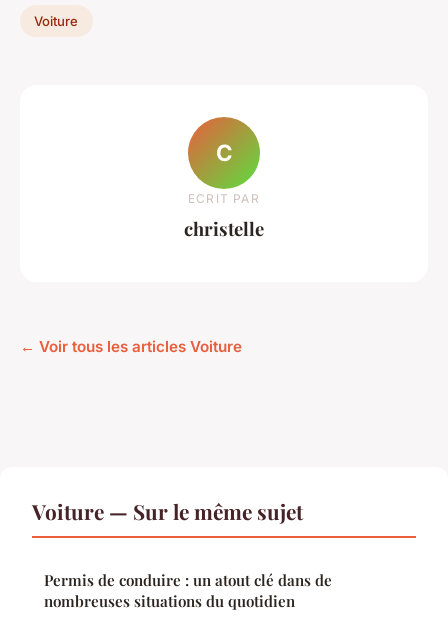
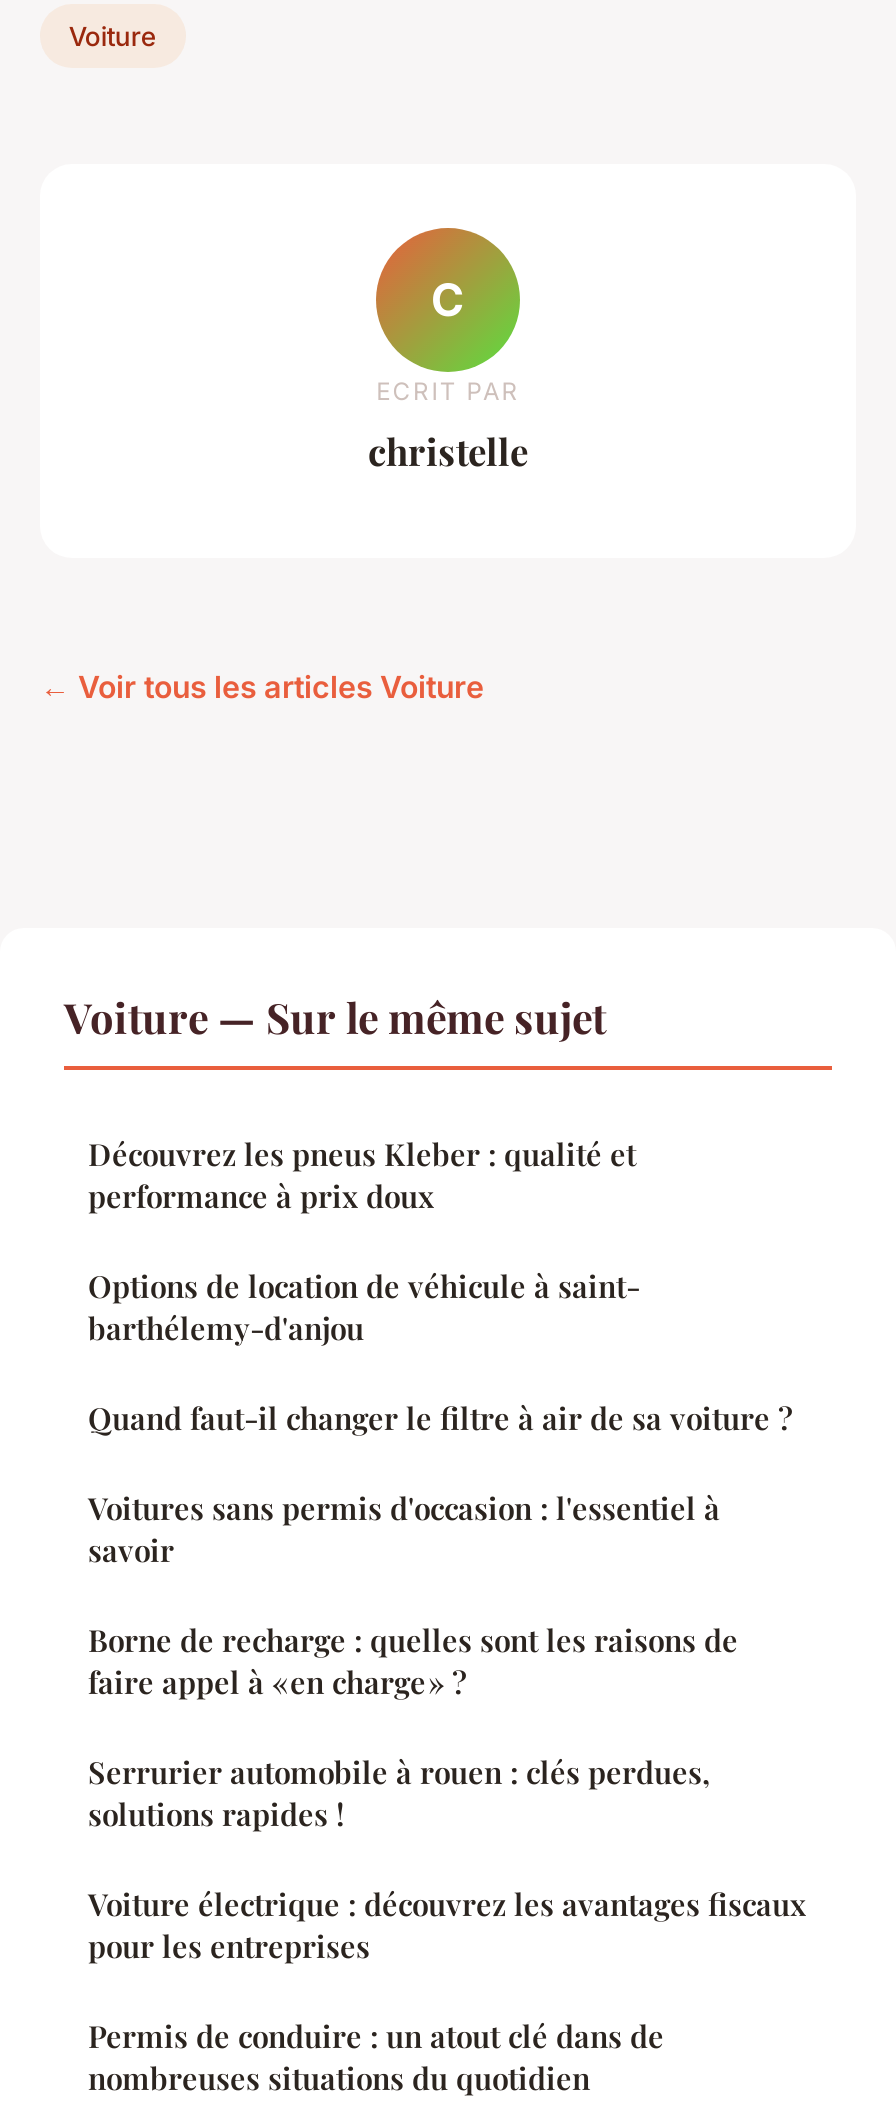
+ Découvrez les pneus Kleber : qualité et
+ performance à prix doux
+ Options de location de véhicule à saint-
+ barthélemy-d'anjou
+ Quand faut-il changer le filtre à air de sa voiture ?
+ Voitures sans permis d'occasion : l'essentiel à
+ savoir
+ Borne de recharge : quelles sont les raisons de
+ faire appel à « en charge » ?
+ Serrurier automobile à rouen : clés perdues,
+ solutions rapides !
+ Voiture électrique : découvrez les avantages fiscaux
+ pour les entreprises
